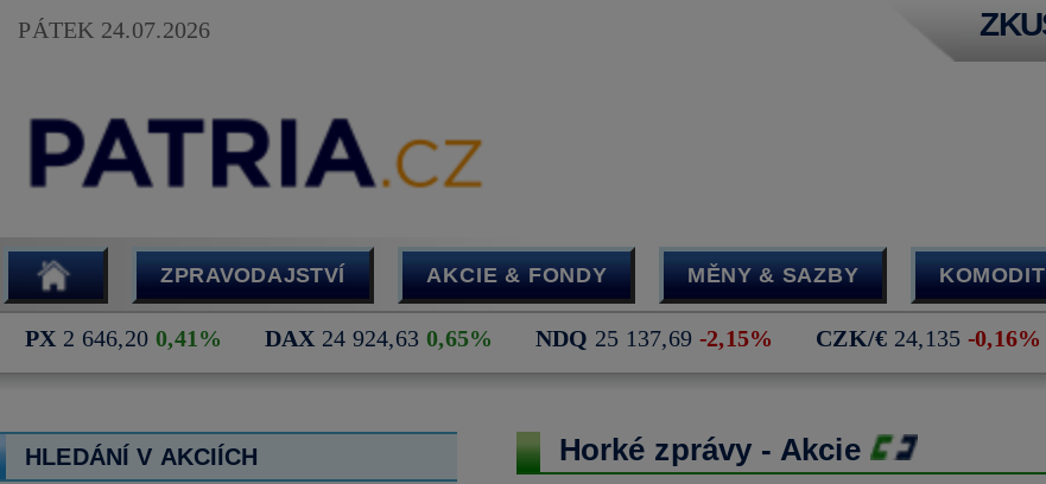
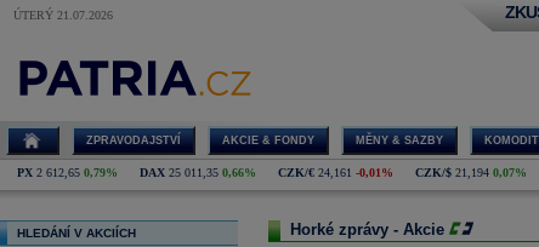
- PÁTEK 24.07.2026
+ ÚTERÝ 21.07.2026

- PX 2 646,20 0,41%
- DAX 24 924,63 0,65%
- NDQ 25 137,69 -2,15%
- CZK/€ 24,135 -0,16%
+ PX 2 612,65 0,79%
+ DAX 25 011,35 0,66%
+ CZK/€ 24,161 -0,01%
+ CZK/$ 21,194 0,07%
